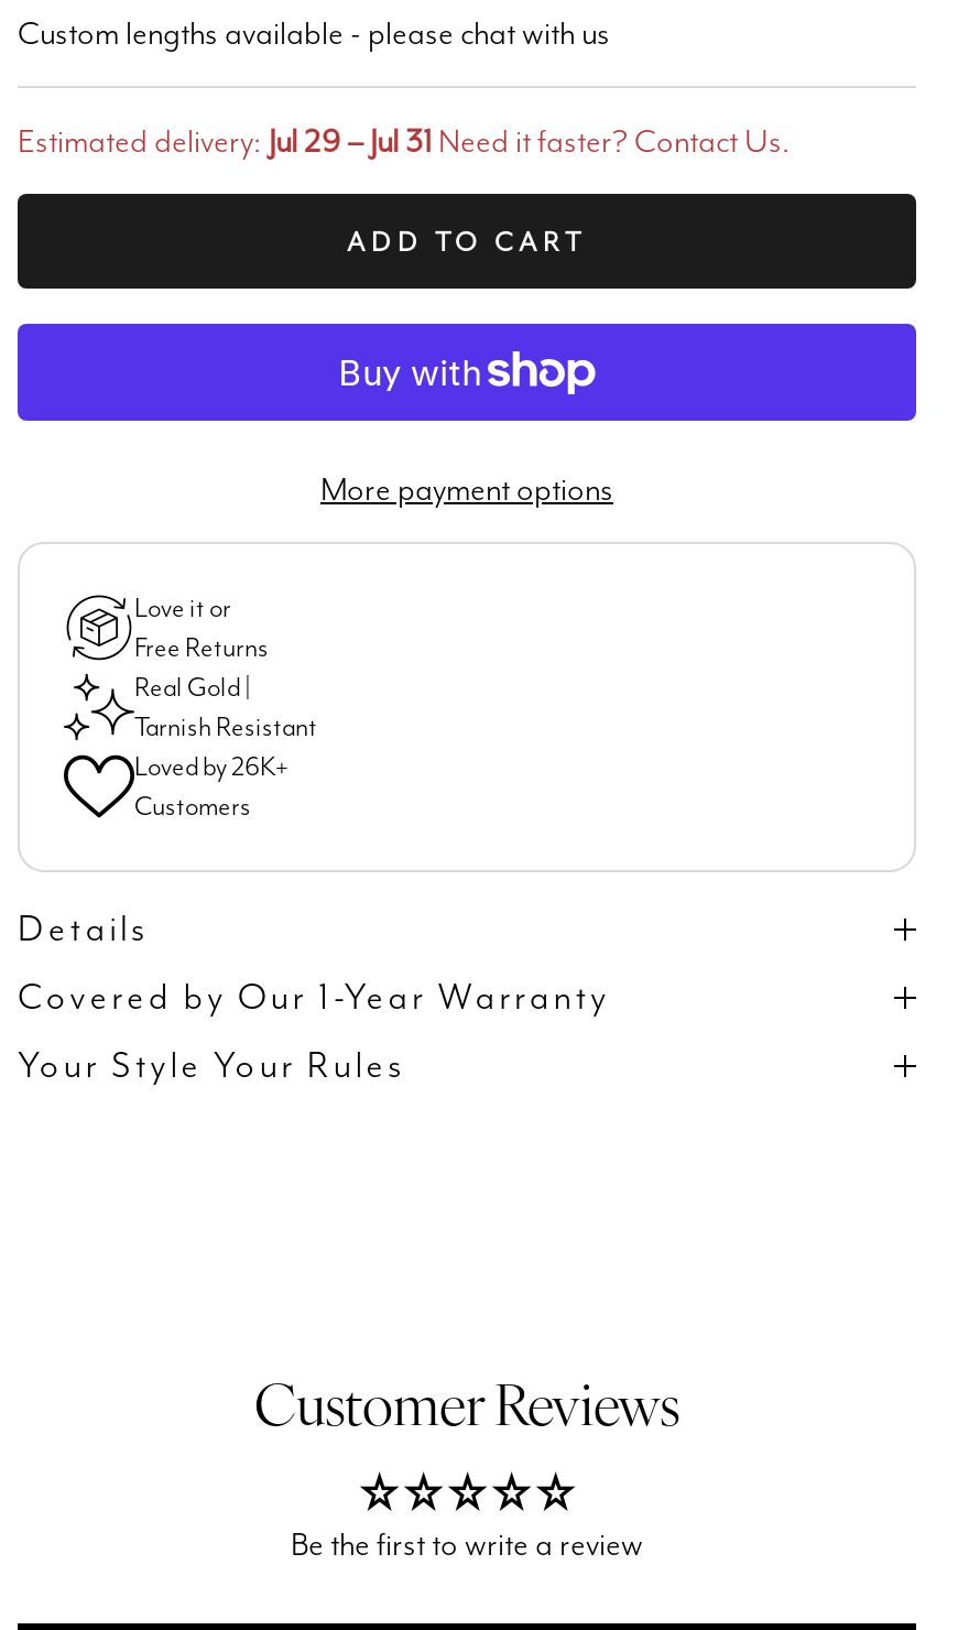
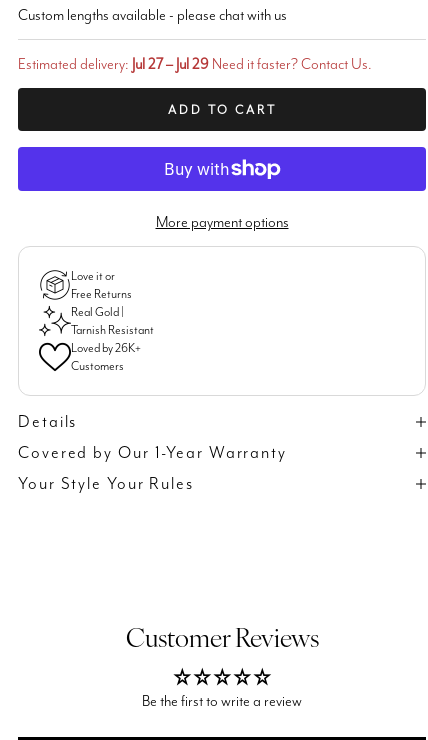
- Estimated delivery: Jul 29 – Jul 31 Need it faster? Contact Us.
+ Estimated delivery: Jul 27 – Jul 29 Need it faster? Contact Us.
